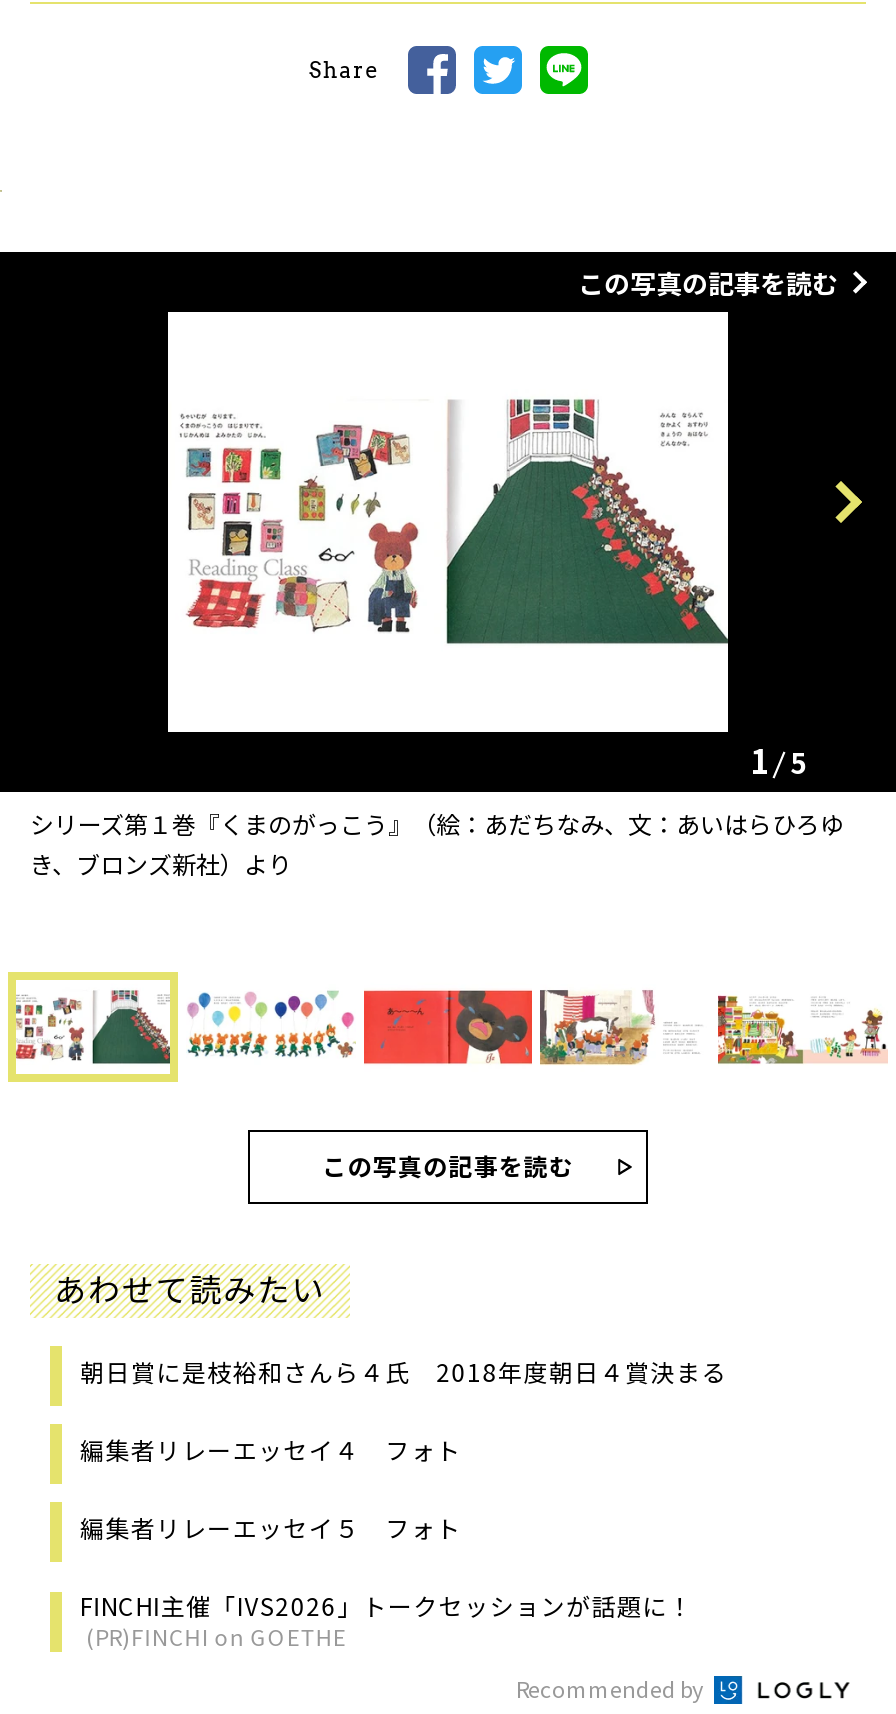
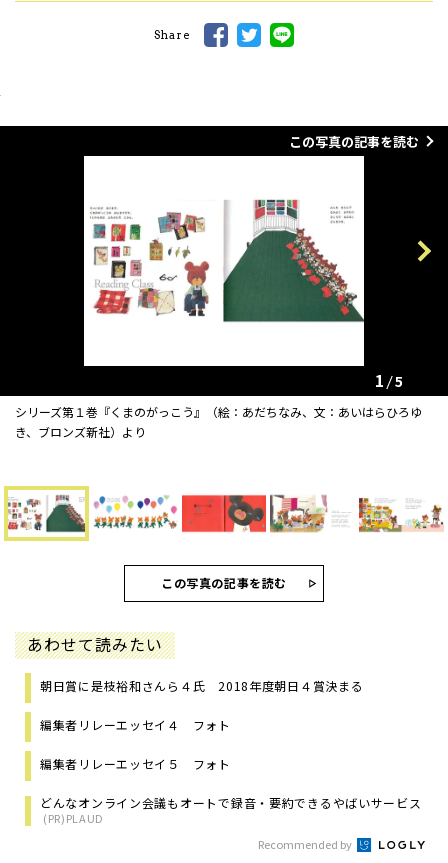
- FINCHI主催「IVS2026」トークセッションが話題に！
- (PR)FINCHI on GOETHE
+ どんなオンライン会議もオートで録音・要約できるやばいサービス
+ (PR)PLAUD
